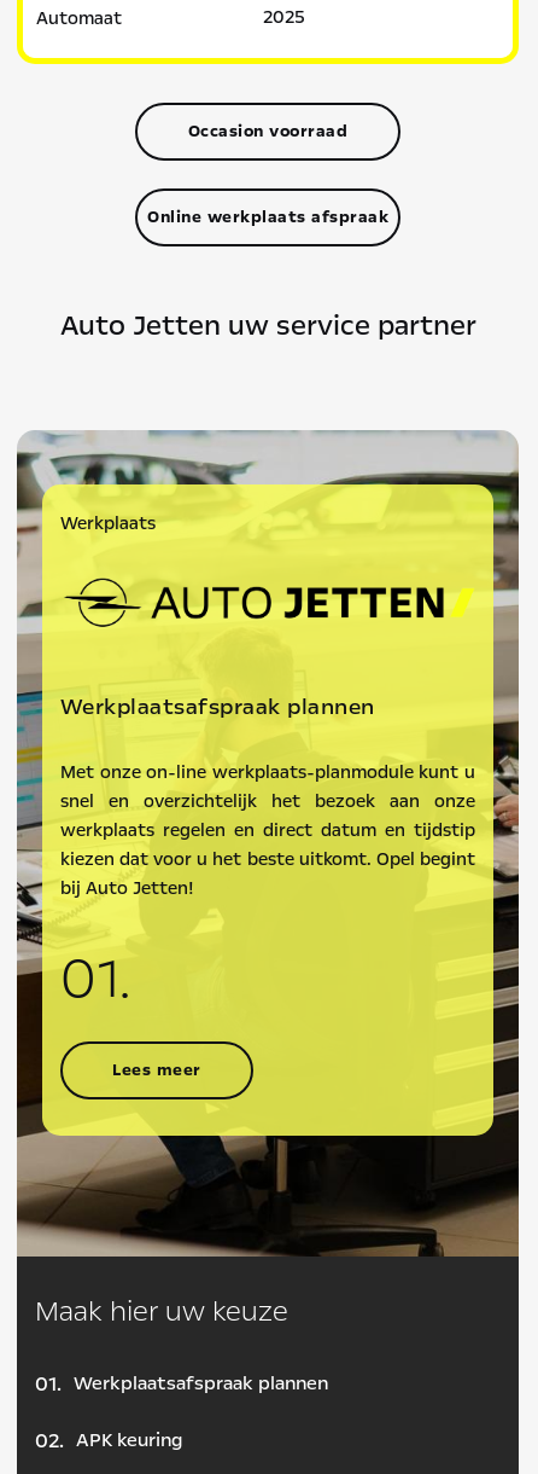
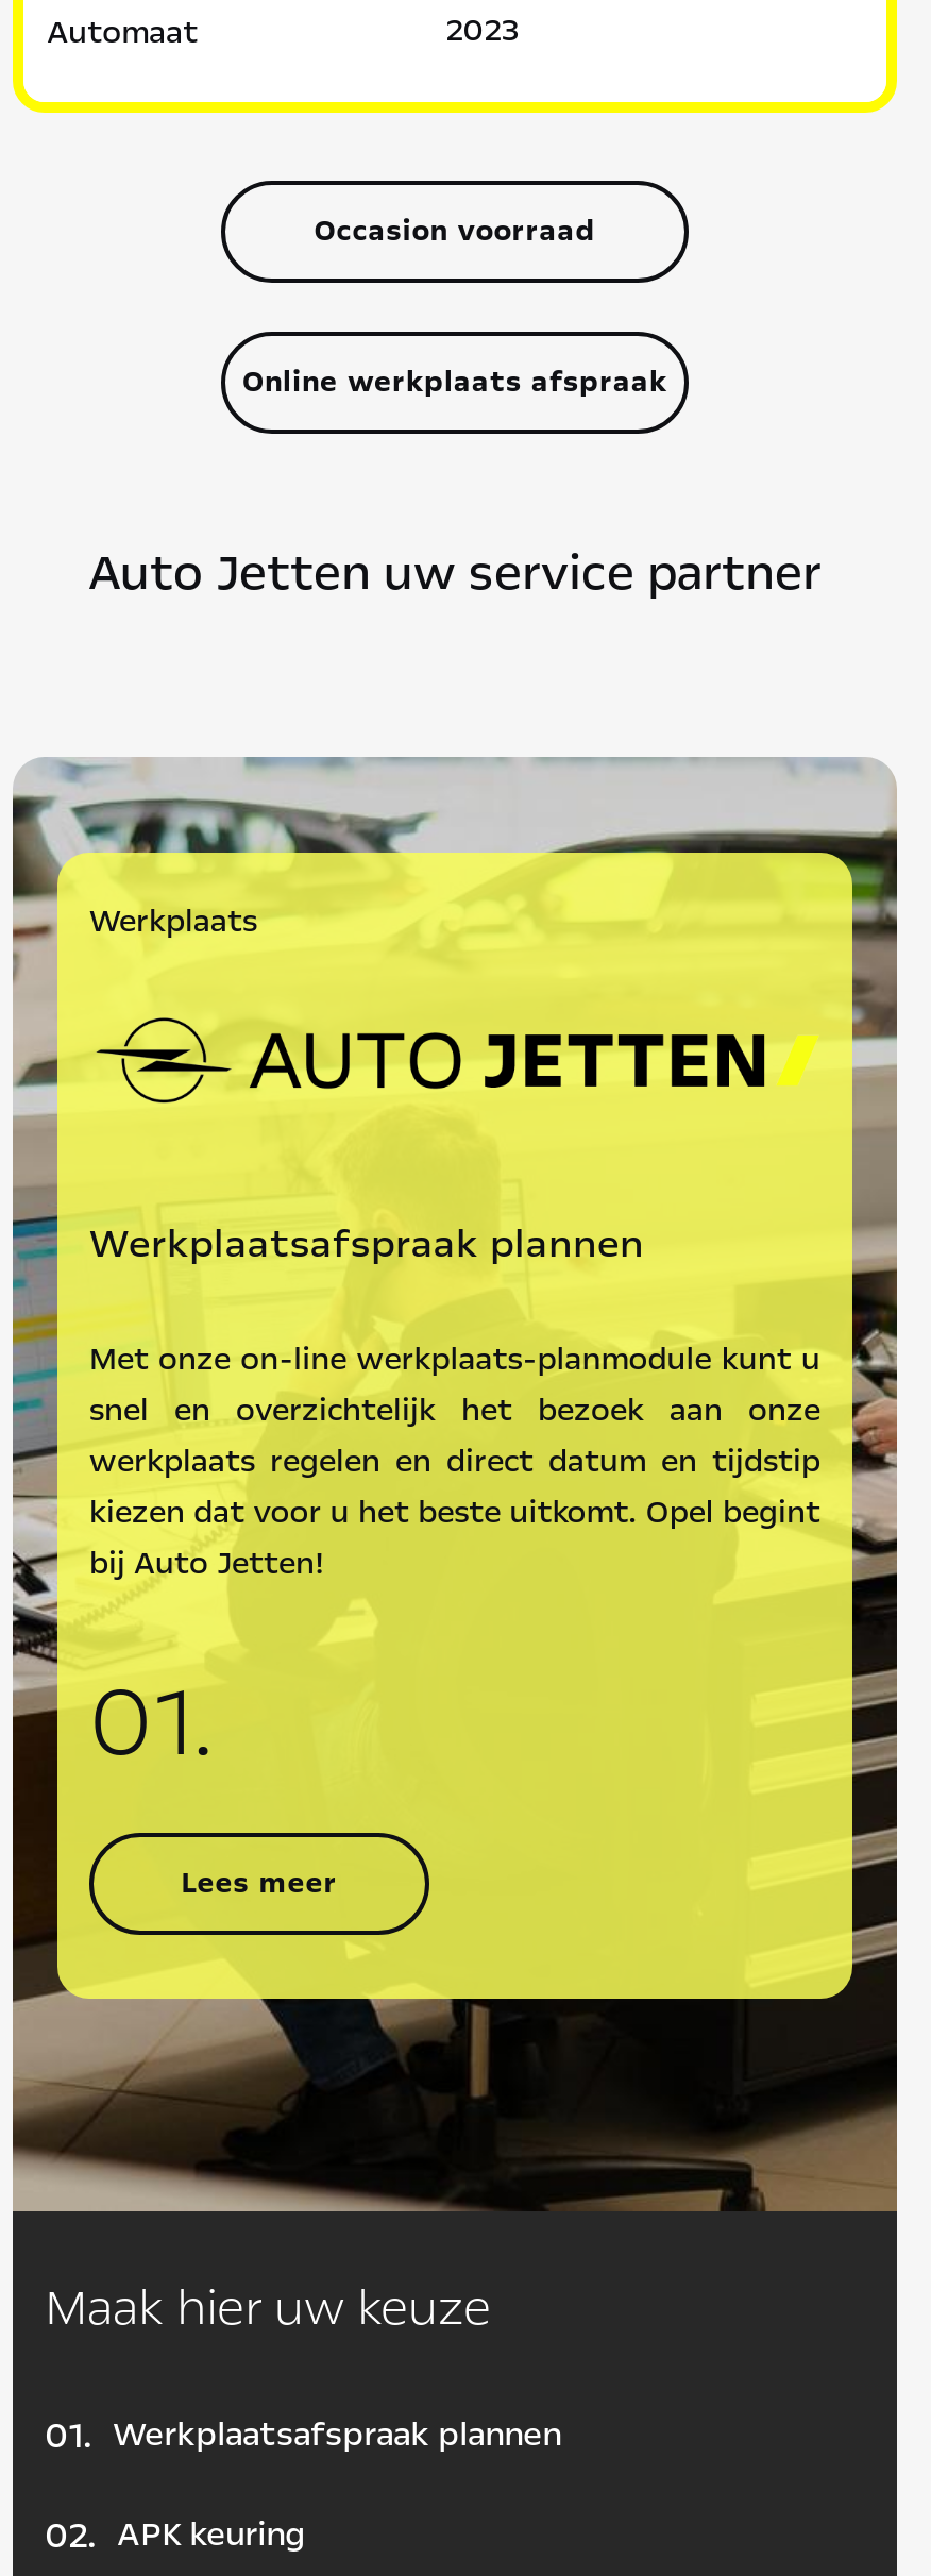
- 2025
+ 2023
